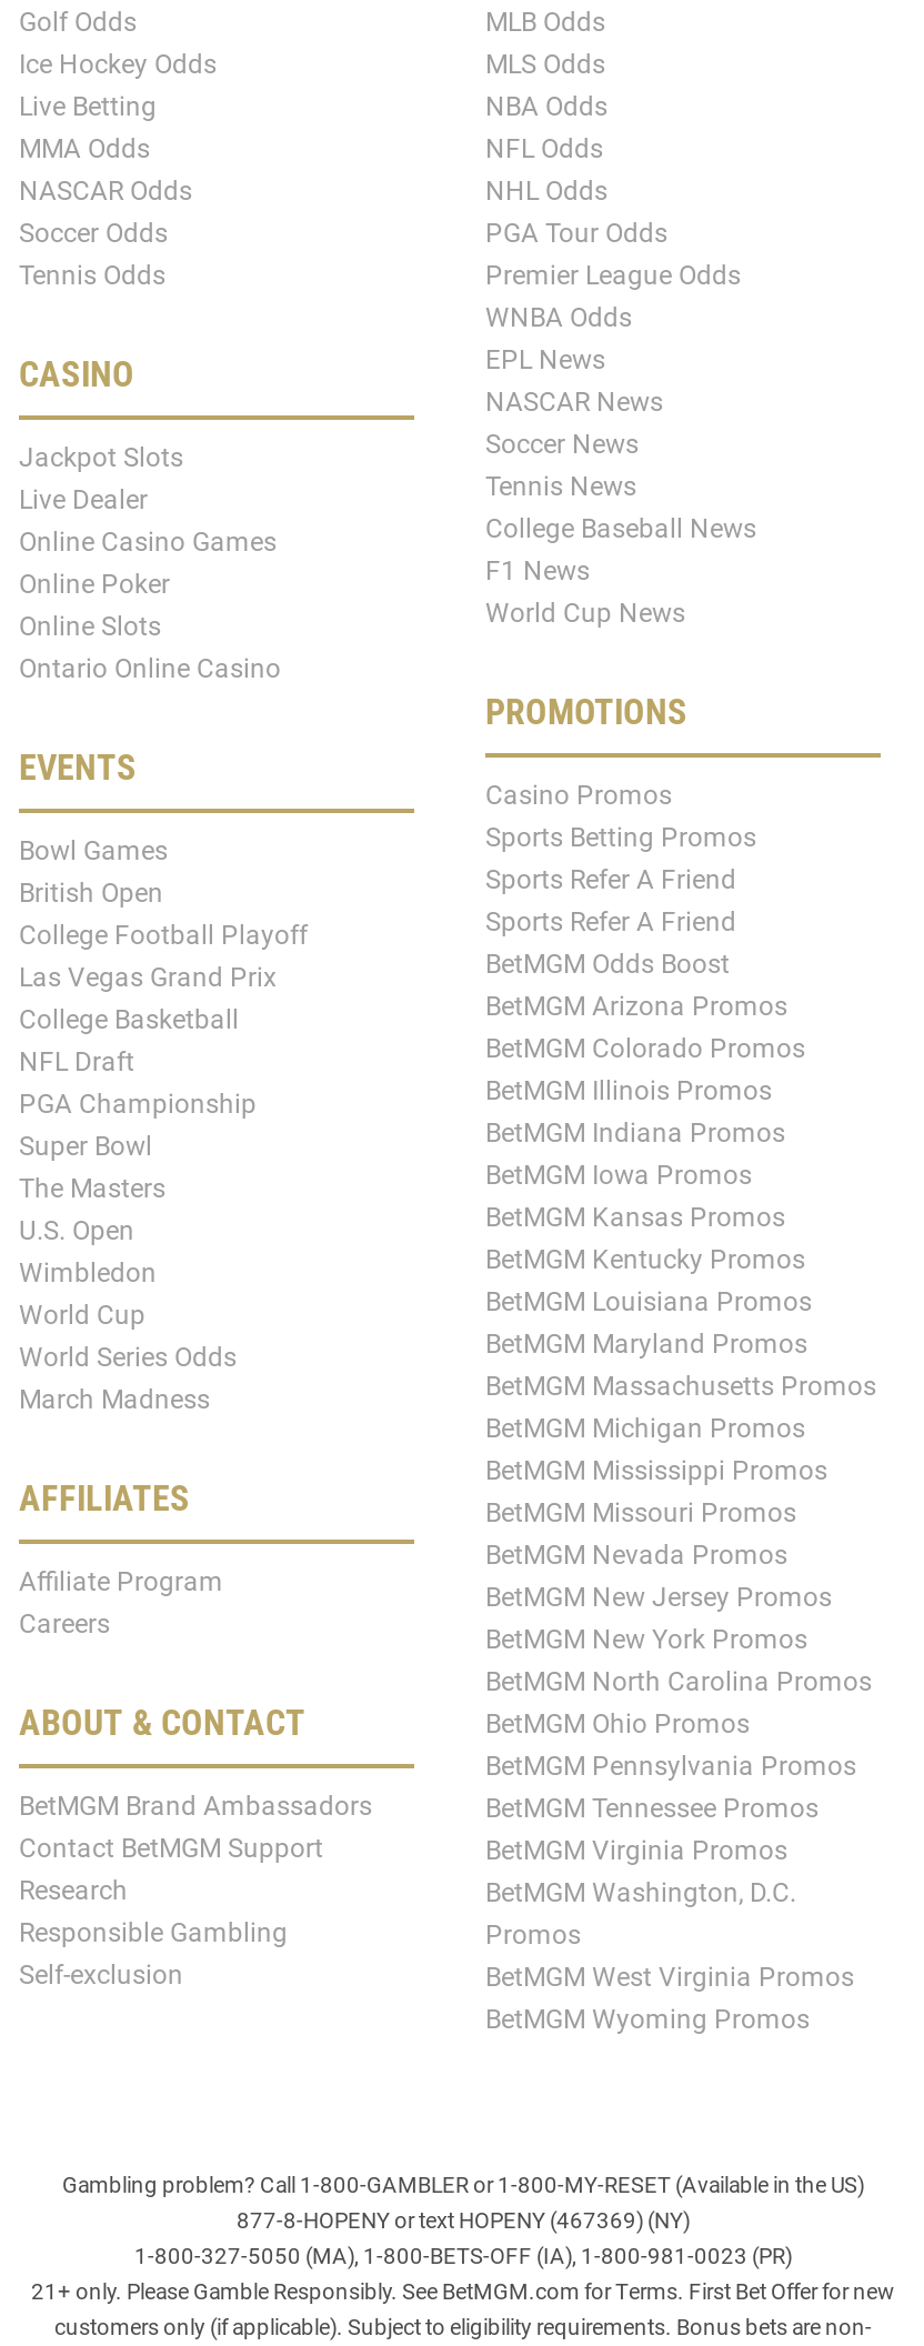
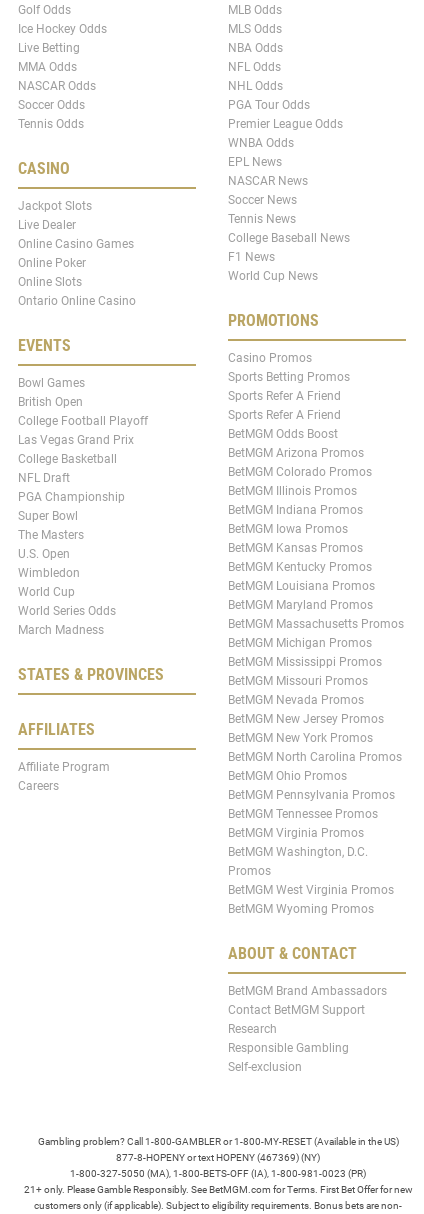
+ STATES & PROVINCES

moved down: ABOUT & CONTACT | BetMGM Brand Ambassadors | Contact BetMGM Support | Research | Responsible Gambling | Self-exclusion
